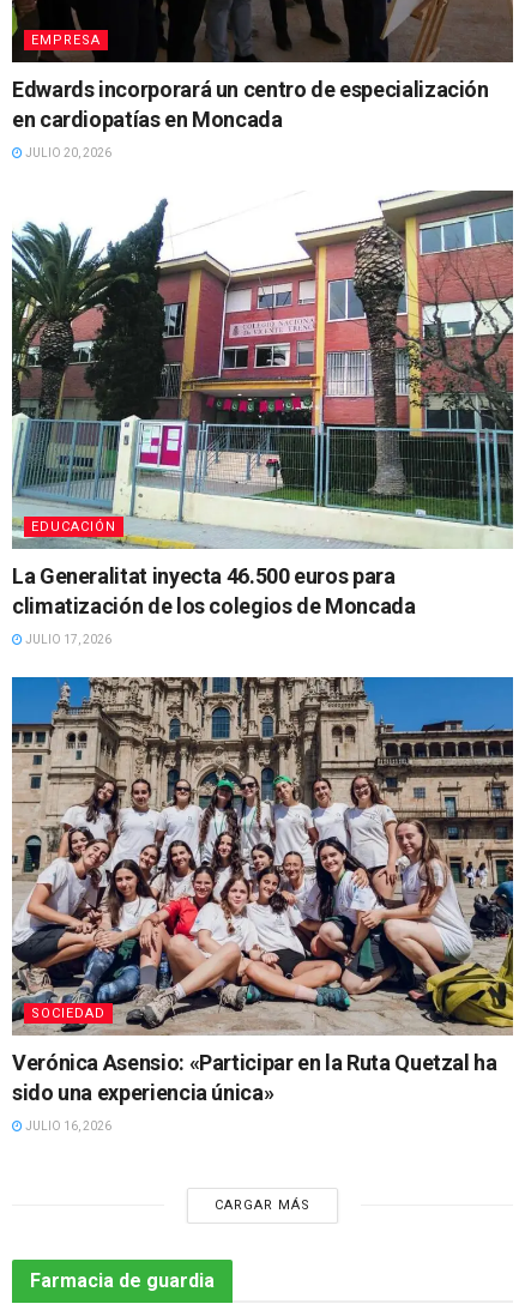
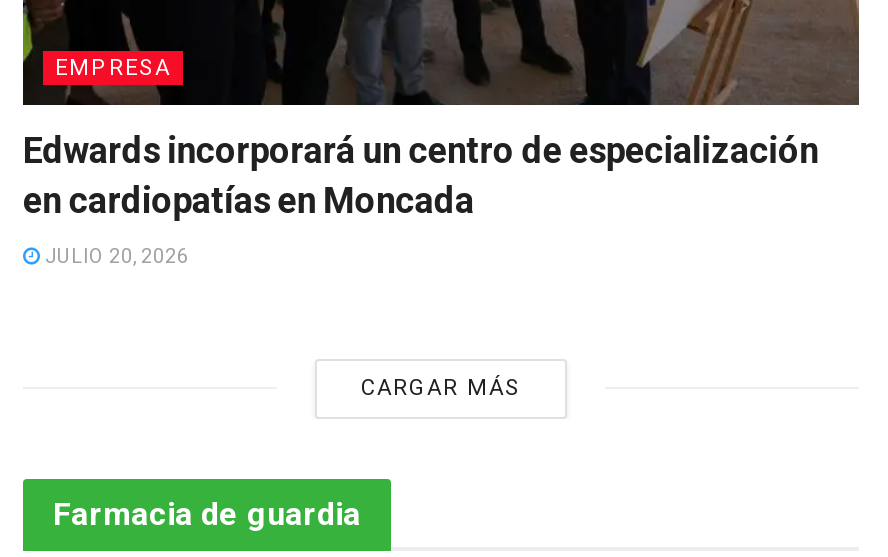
- [image]
- EDUCACIÓN
- La Generalitat inyecta 46.500 euros para
- climatización de los colegios de Moncada
- JULIO 17, 2026

- [image]
- SOCIEDAD
- Verónica Asensio: «Participar en la Ruta Quetzal ha
- sido una experiencia única»
- JULIO 16, 2026
